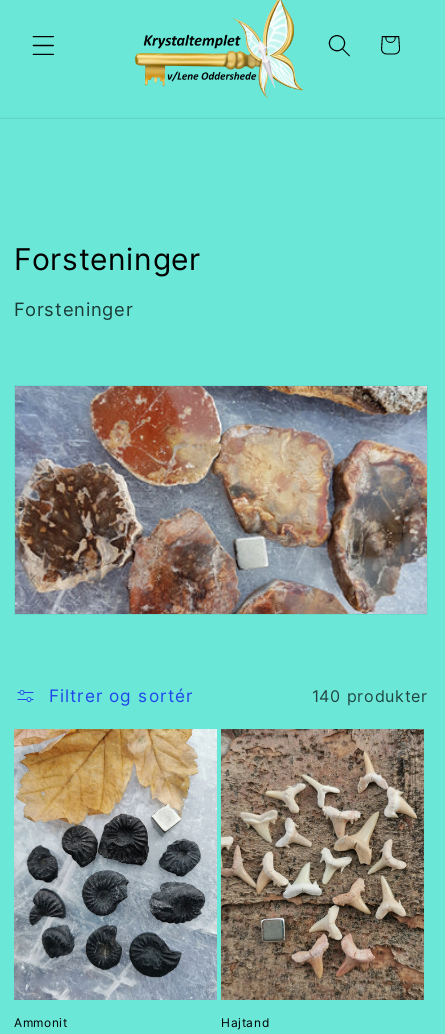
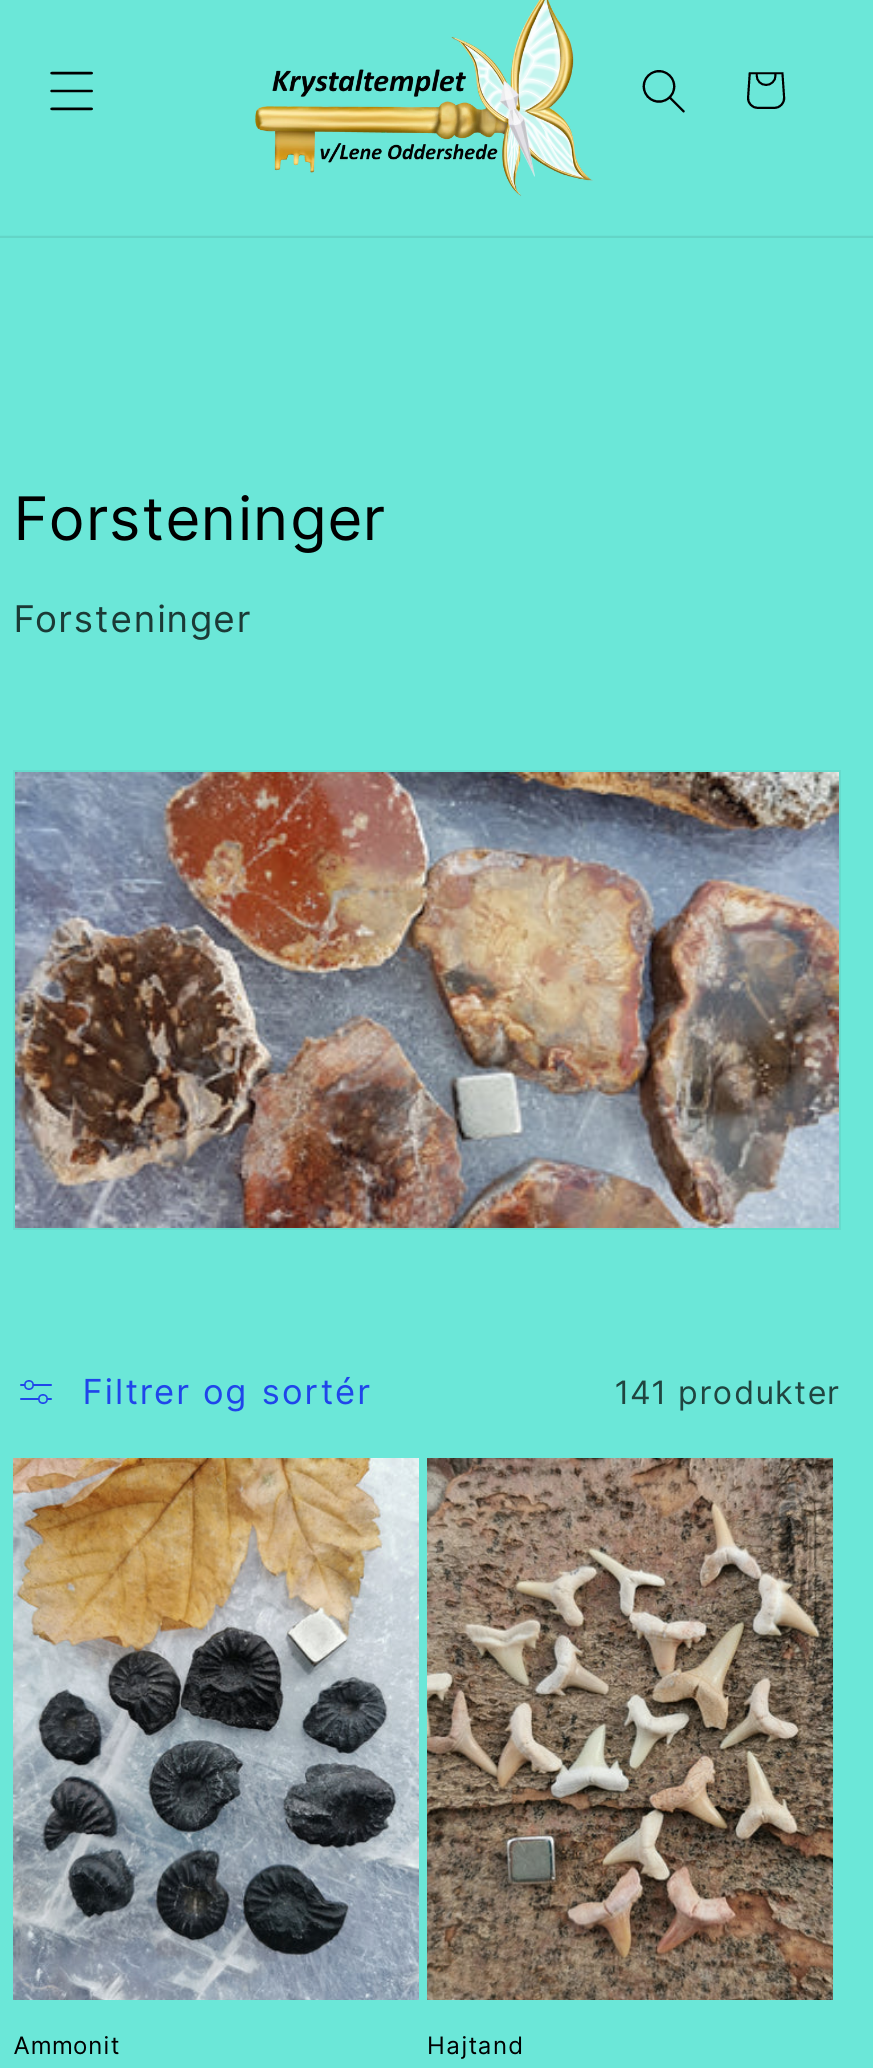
- 140 produkter
+ 141 produkter
